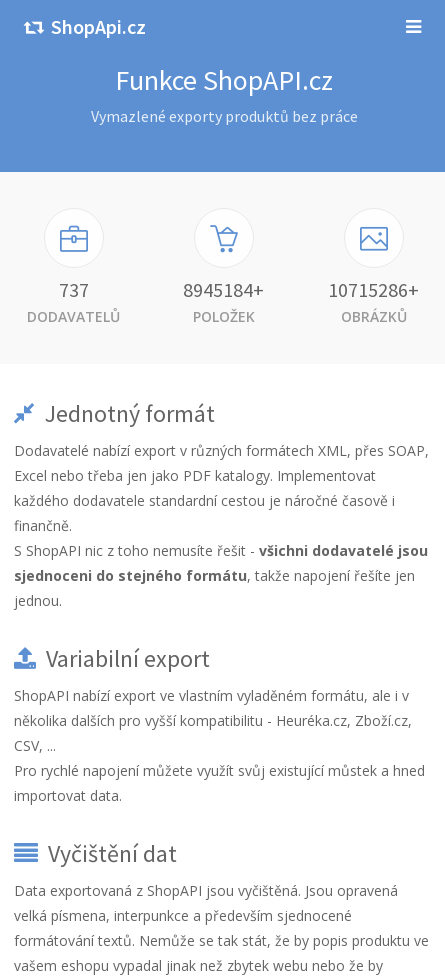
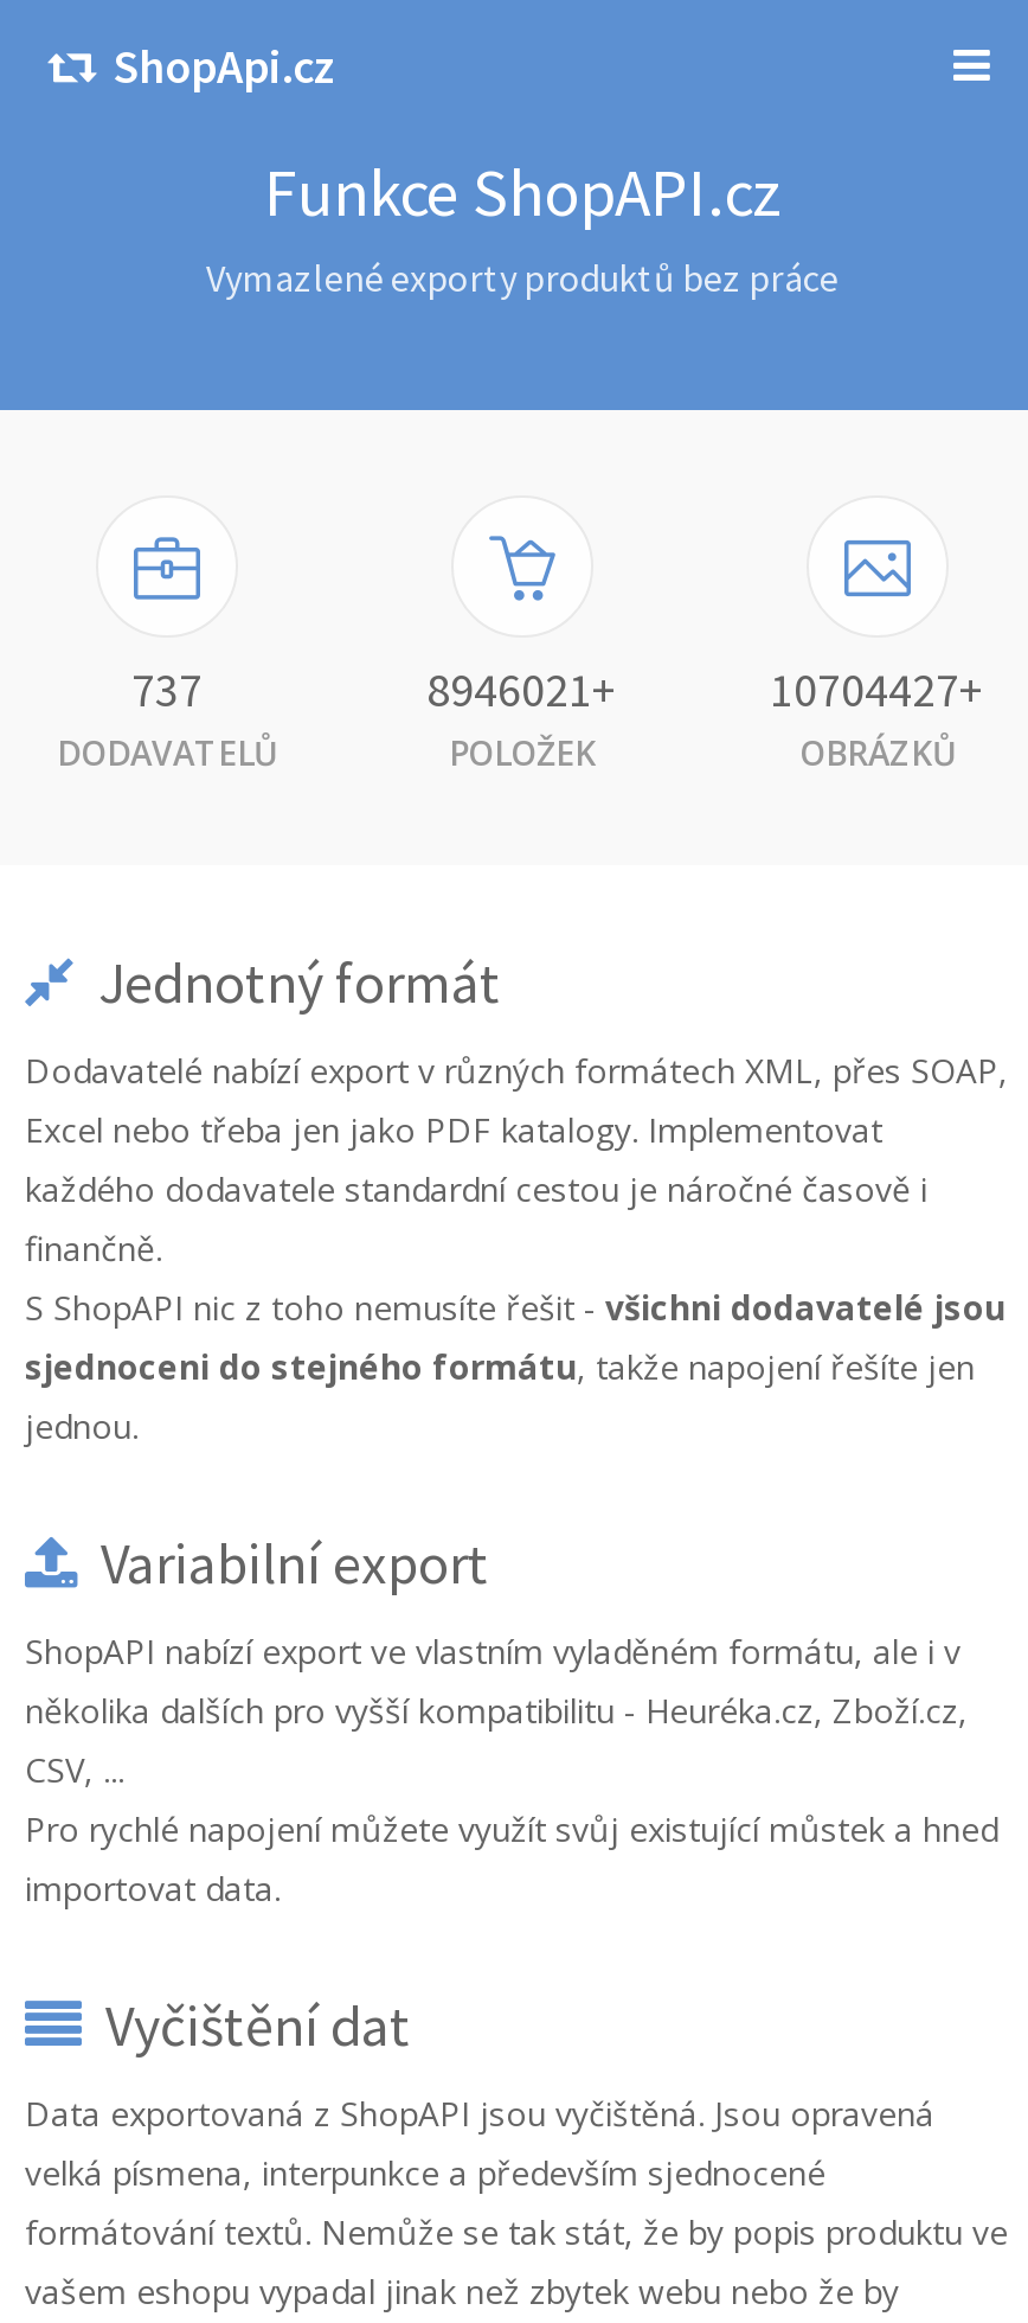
- 8945184+
+ 8946021+

- 10715286+
+ 10704427+
